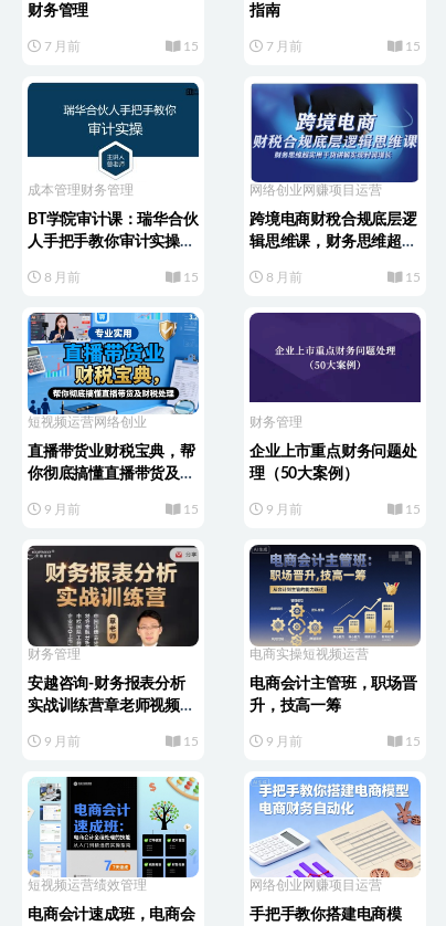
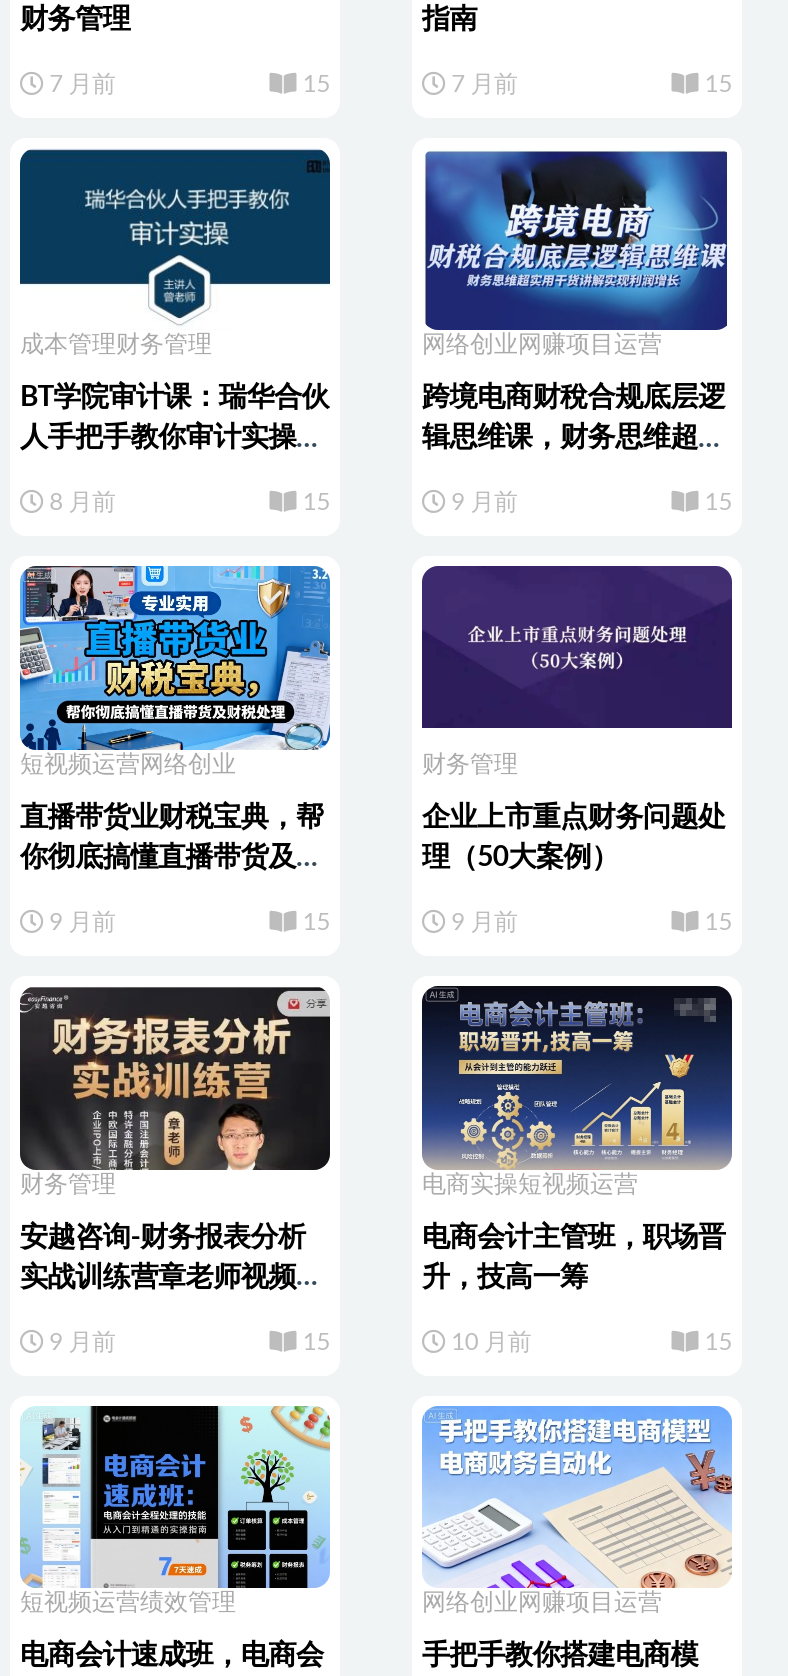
- 8 月前
+ 9 月前

- 9 月前
+ 10 月前
